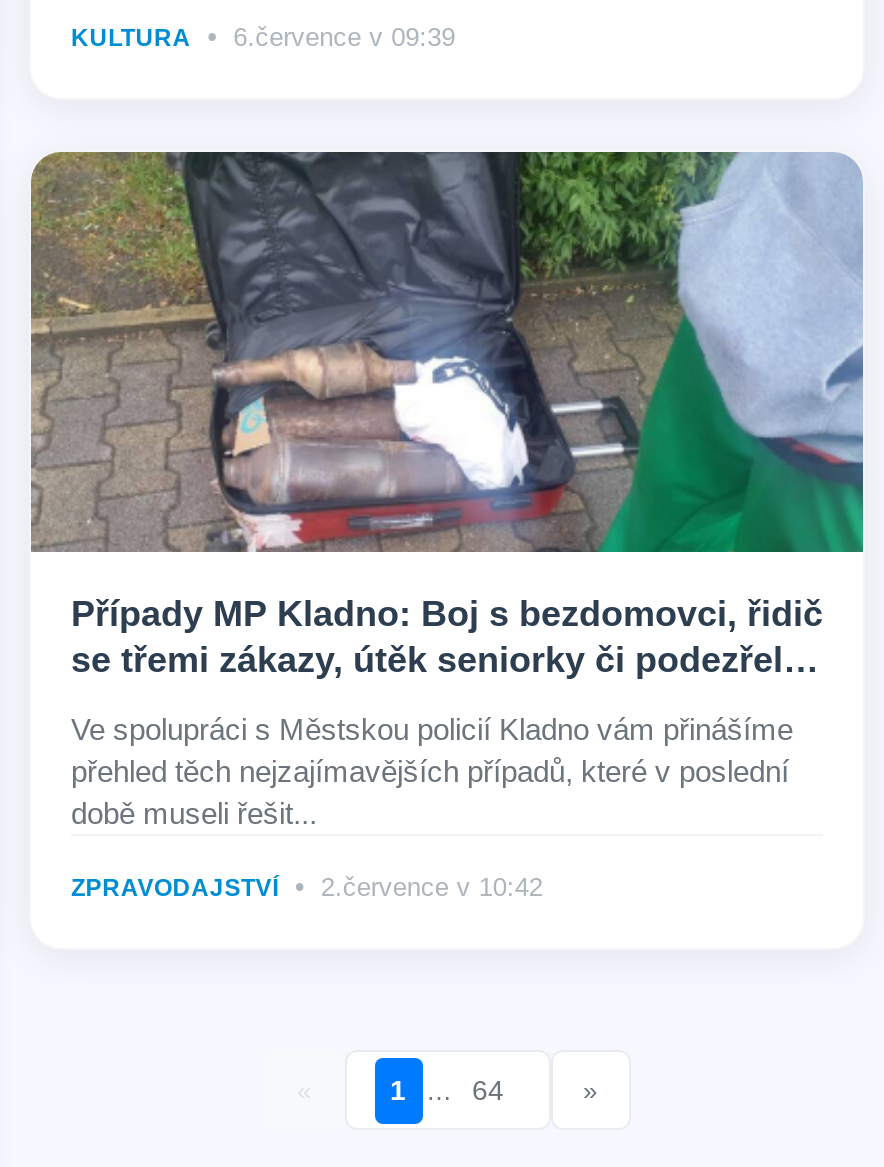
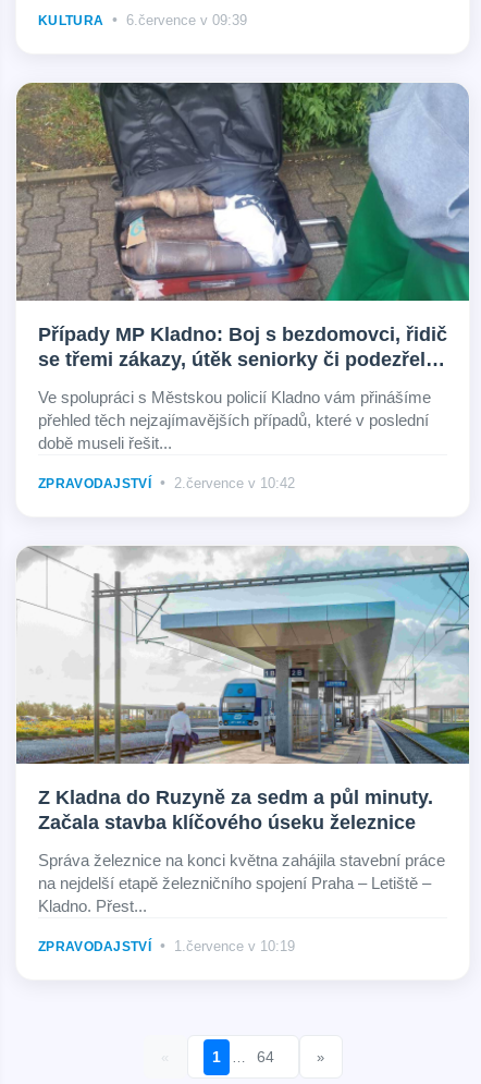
+ [image]
+ Z Kladna do Ruzyně za sedm a půl minuty.
+ Začala stavba klíčového úseku železnice
+ Správa železnice na konci května zahájila stavební práce
+ na nejdelší etapě železničního spojení Praha – Letiště –
+ Kladno. Přest...
+ ZPRAVODAJSTVÍ • 1.července v 10:19
